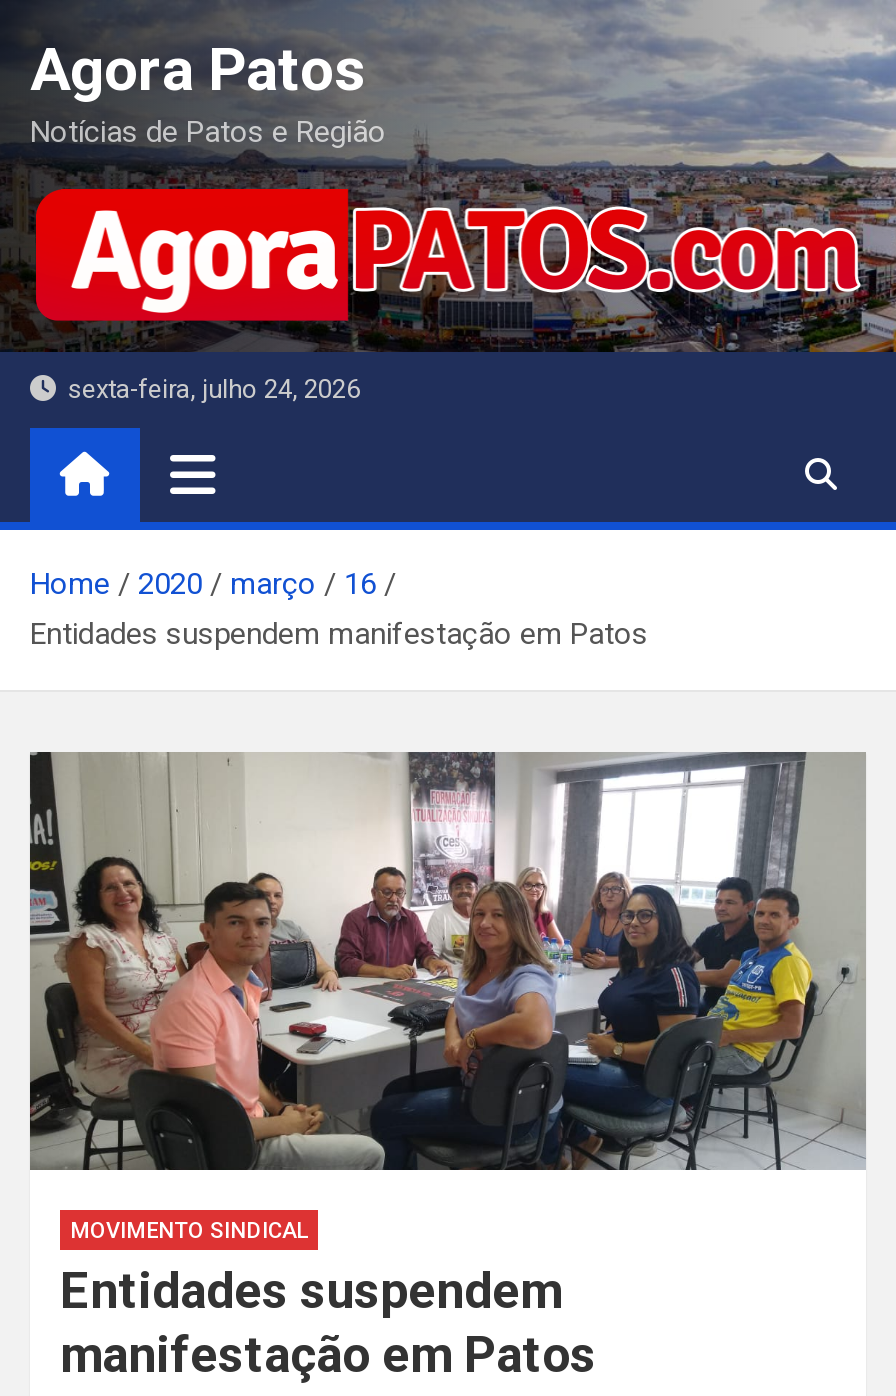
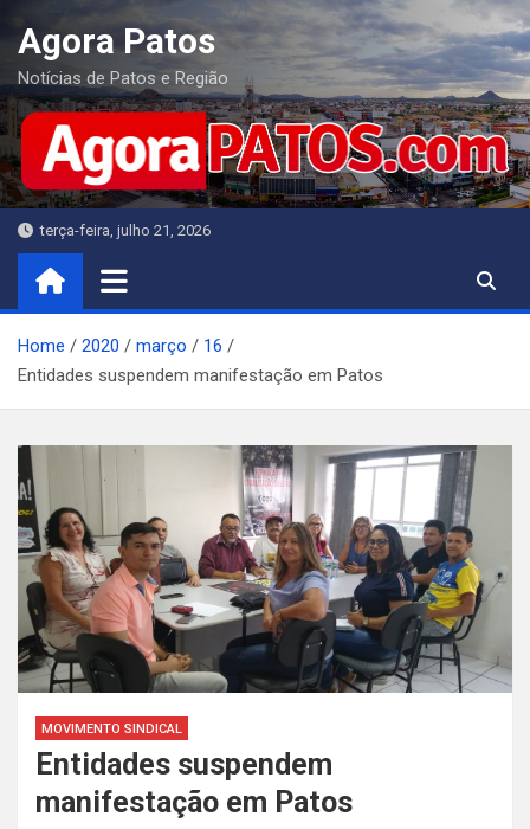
- sexta-feira, julho 24, 2026
+ terça-feira, julho 21, 2026
